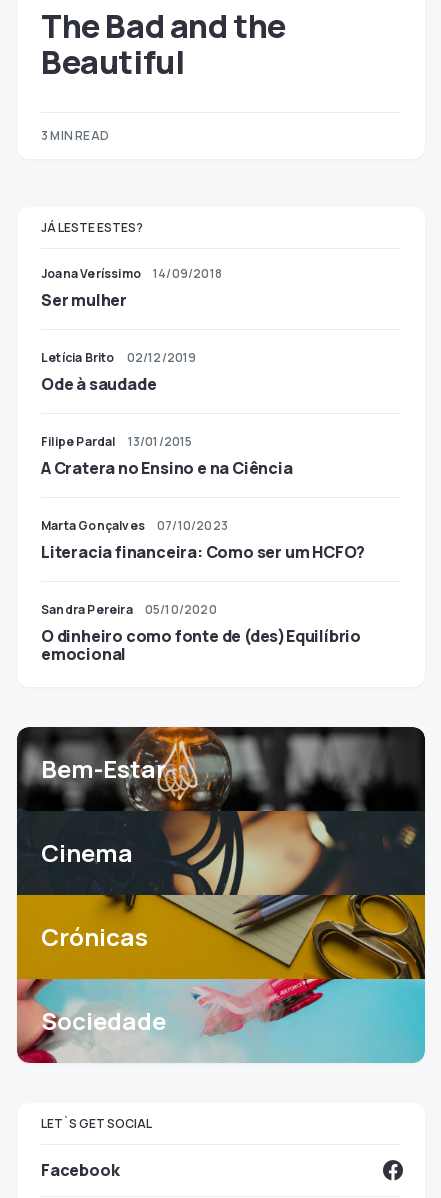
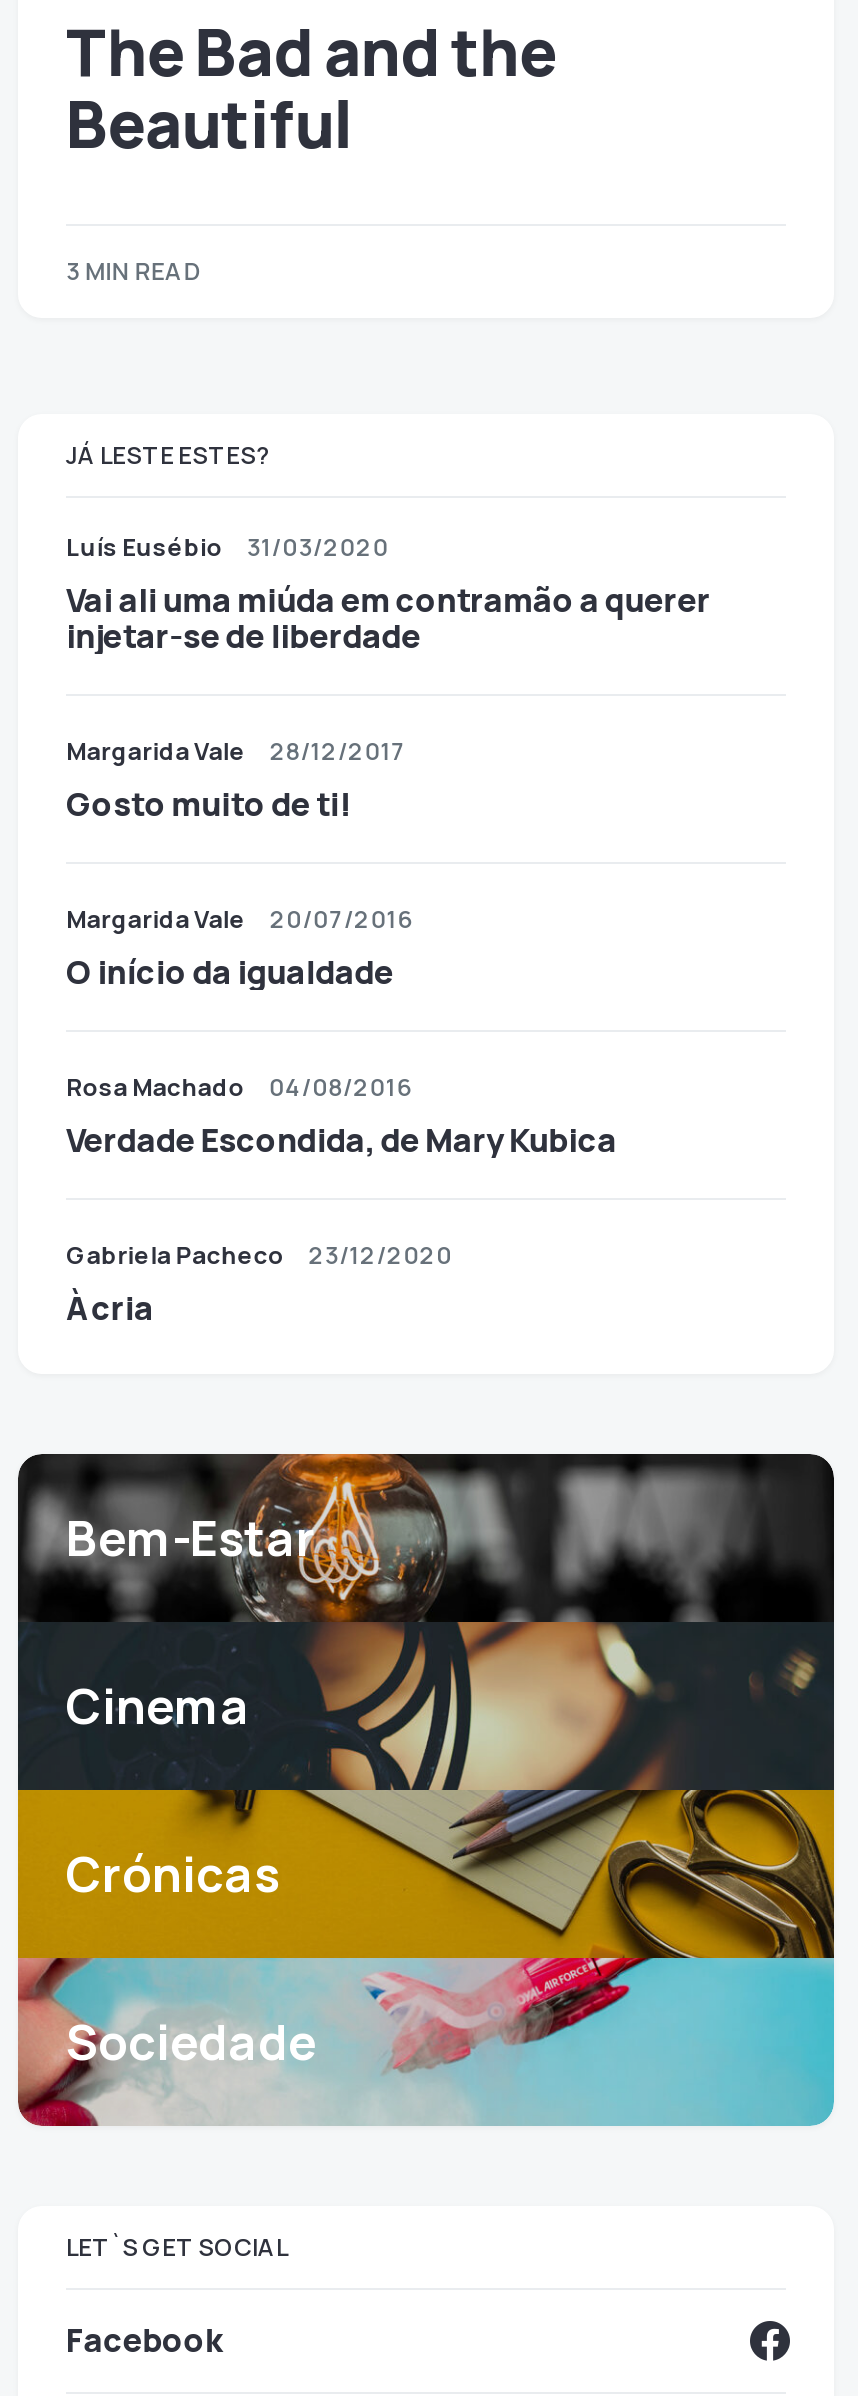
- Joana Veríssimo
- 14/09/2018
- Ser mulher
+ Luís Eusébio
+ 31/03/2020
+ Vai ali uma miúda em contramão a querer
+ injetar-se de liberdade

- Letícia Brito
- 02/12/2019
- Ode à saudade
+ Margarida Vale
+ 28/12/2017
+ Gosto muito de ti!

- Filipe Pardal
- 13/01/2015
- A Cratera no Ensino e na Ciência
+ Margarida Vale
+ 20/07/2016
+ O início da igualdade

- Marta Gonçalves
- 07/10/2023
- Literacia financeira: Como ser um HCFO?
+ Rosa Machado
+ 04/08/2016
+ Verdade Escondida, de Mary Kubica

- Sandra Pereira
- 05/10/2020
- O dinheiro como fonte de (des)Equilíbrio
- emocional
+ Gabriela Pacheco
+ 23/12/2020
+ À cria
